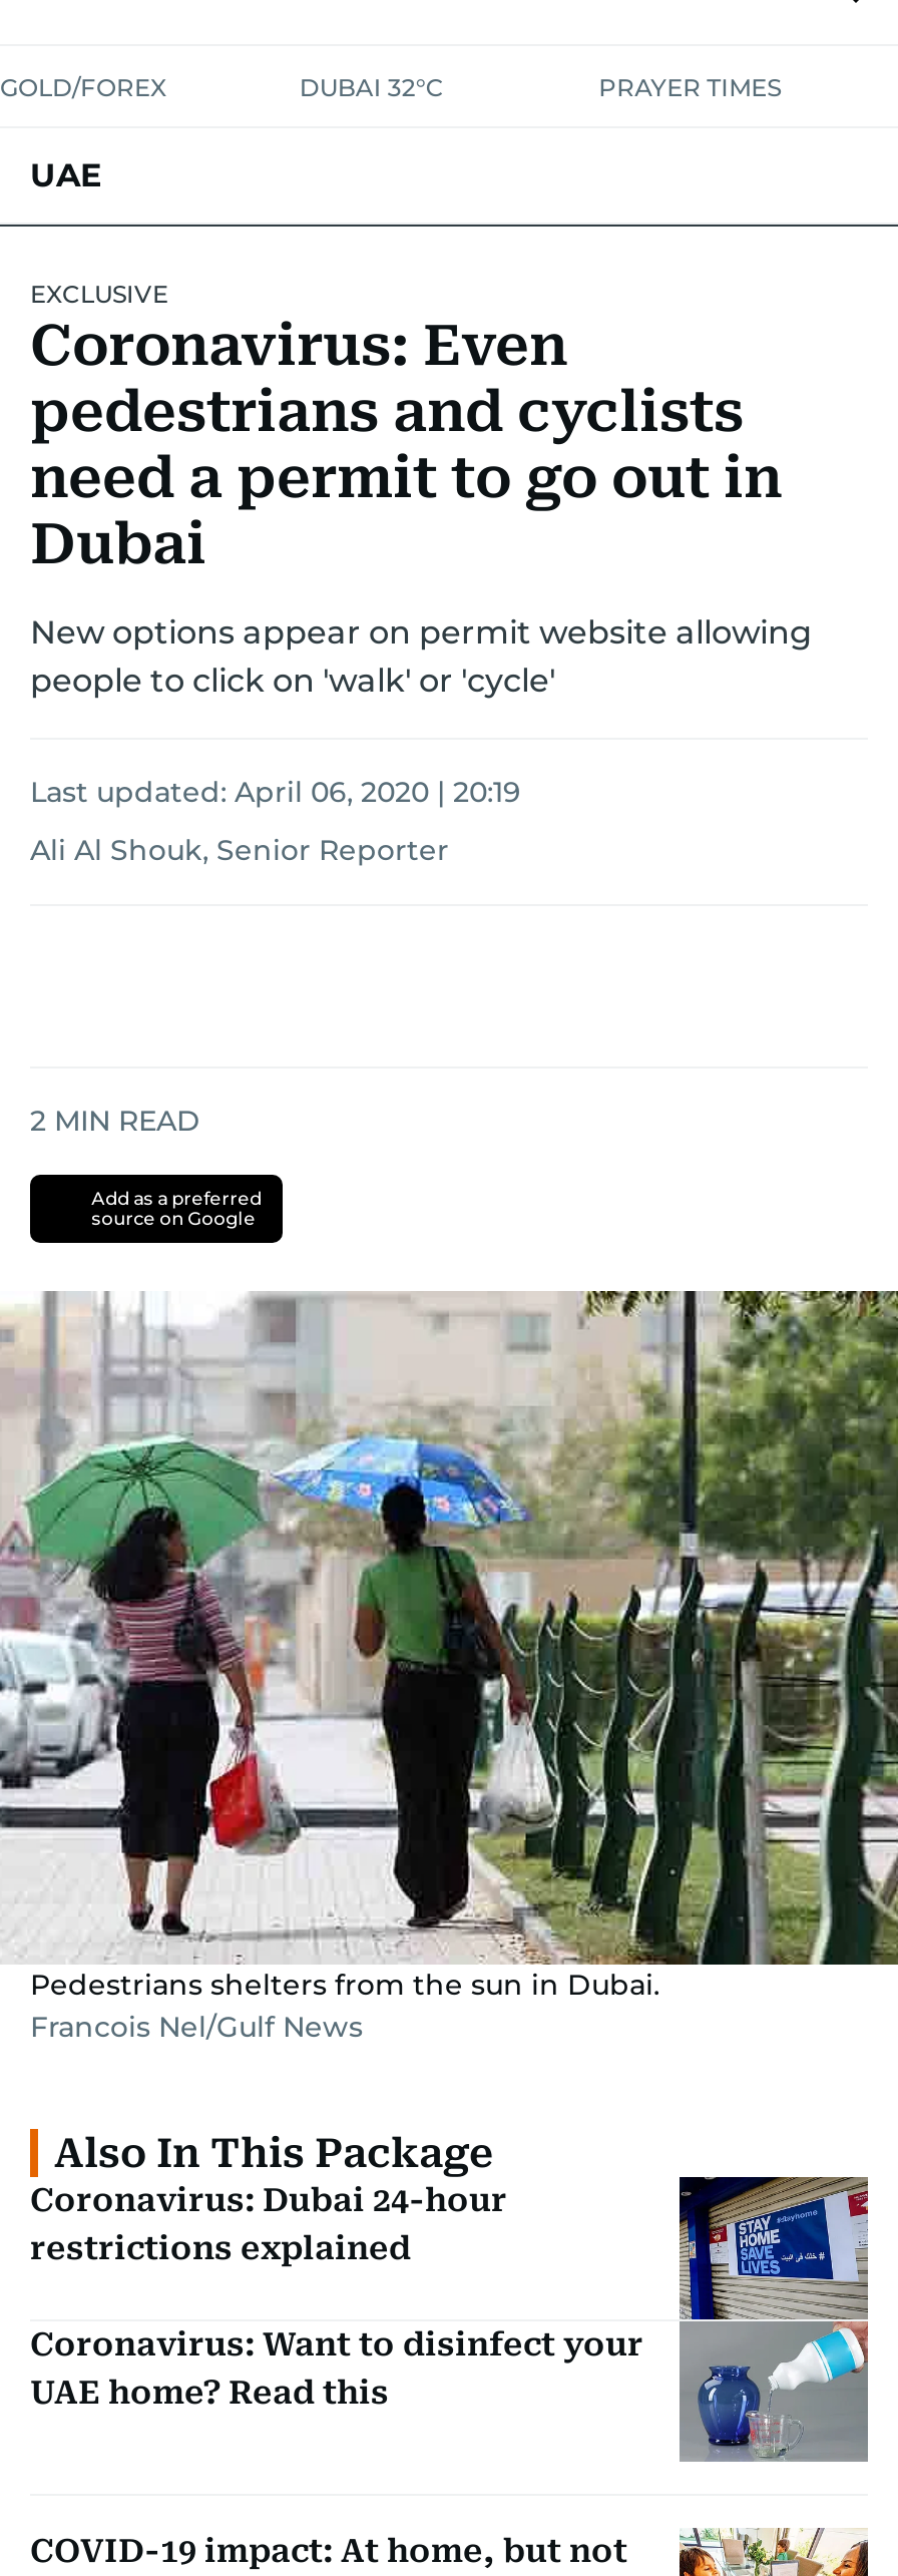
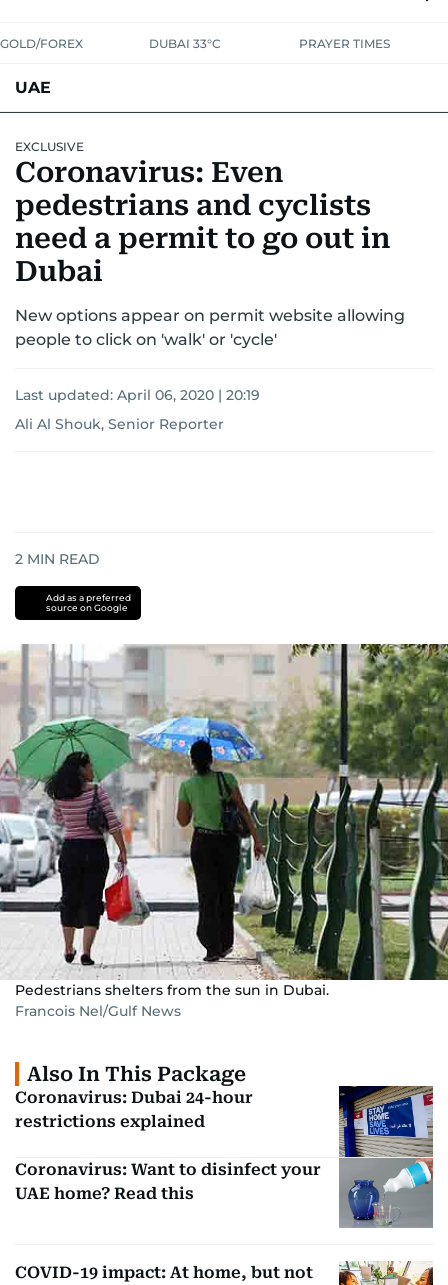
- DUBAI 32°C
+ DUBAI 33°C
